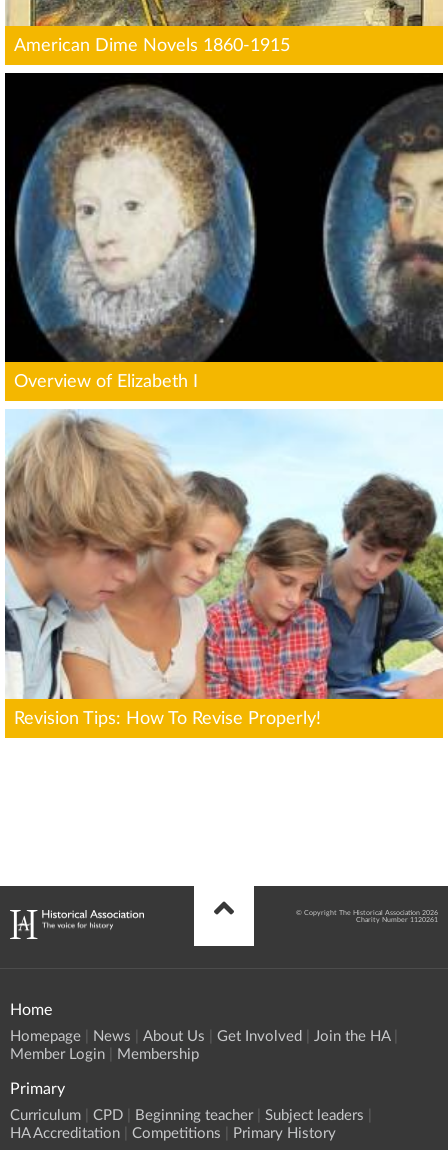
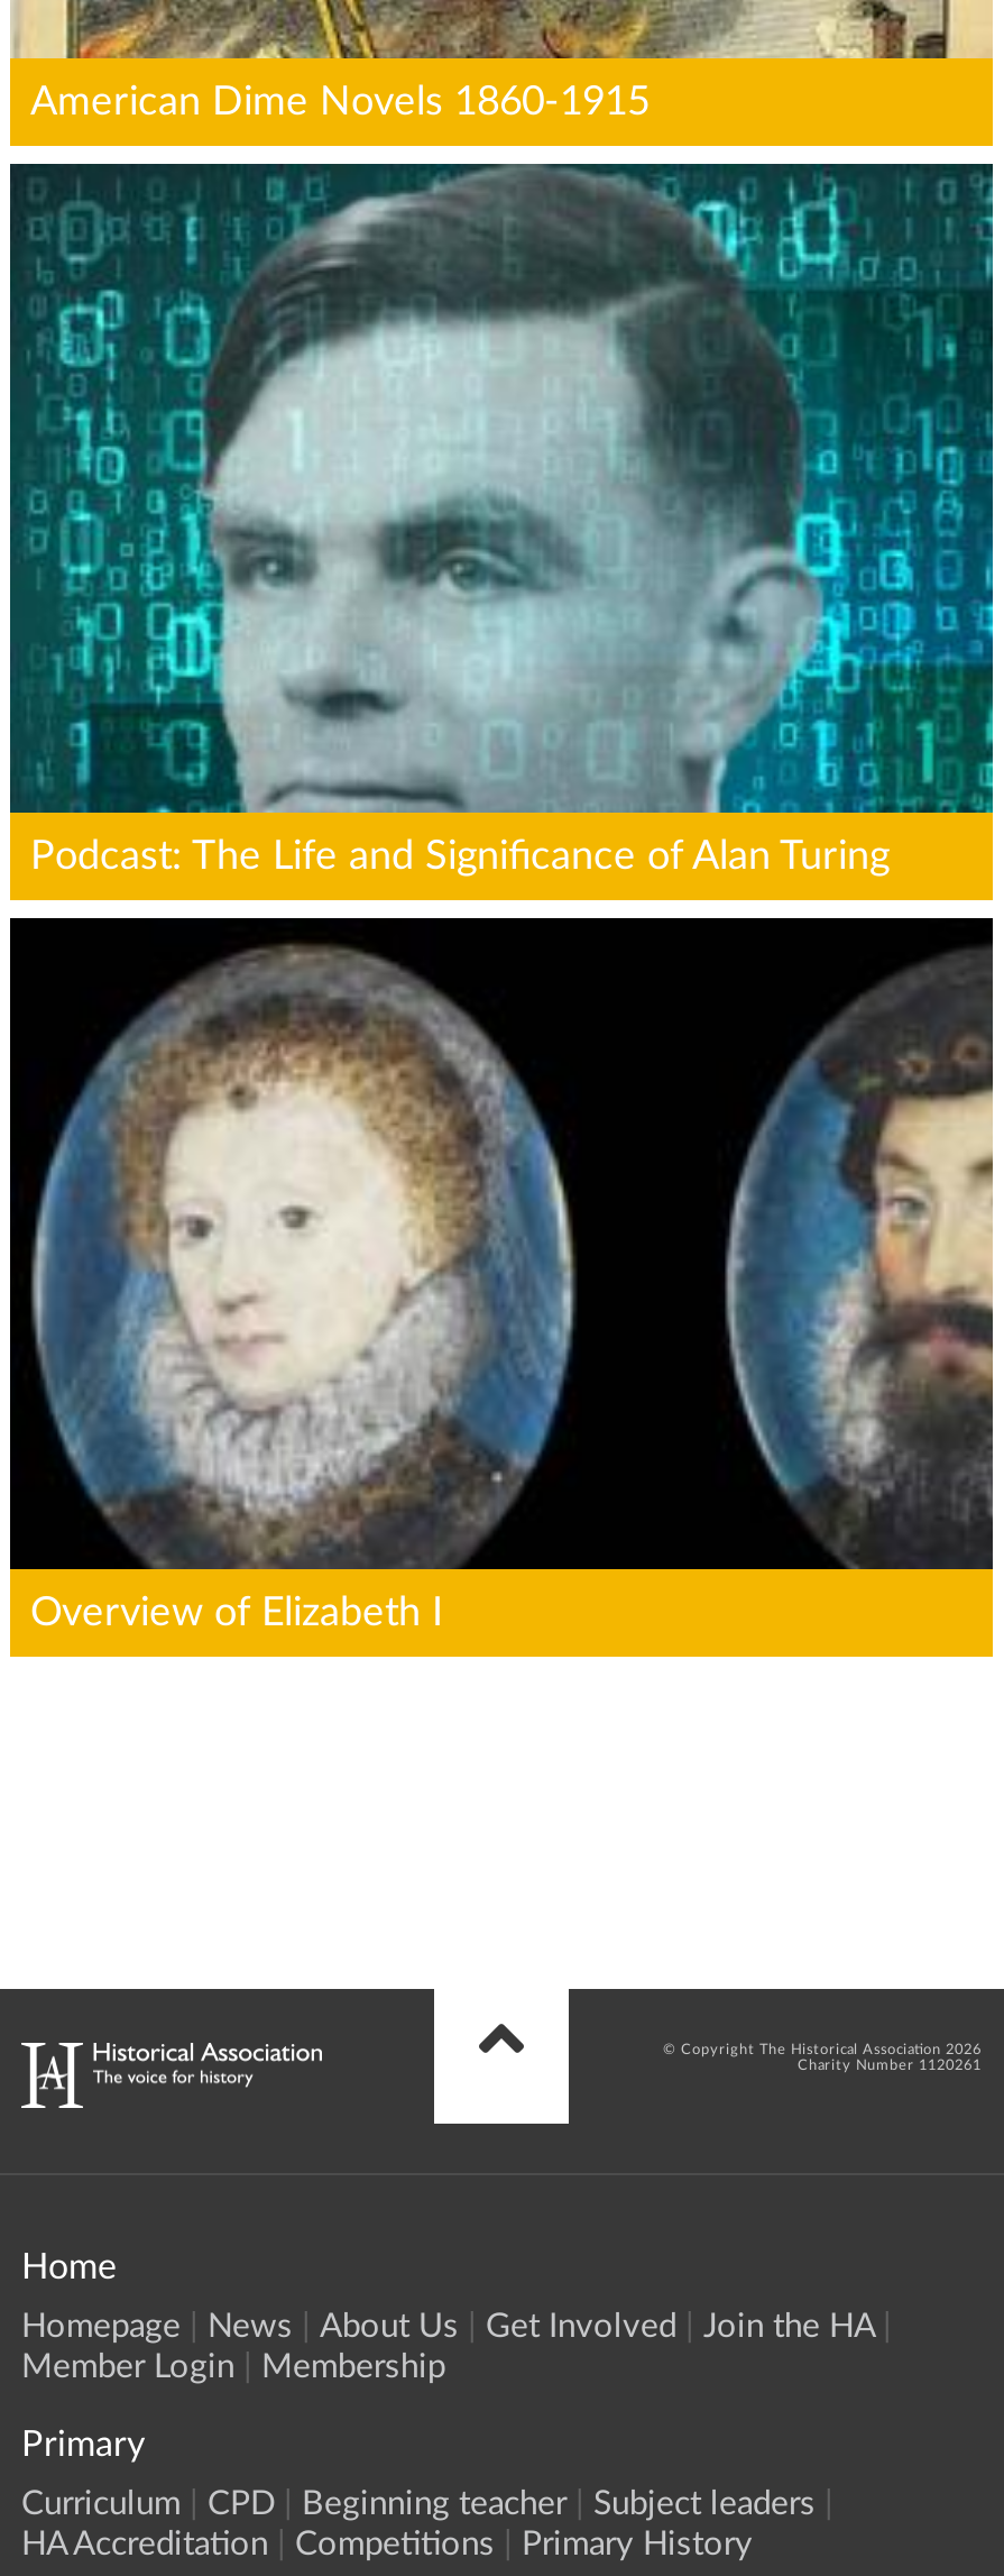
+ [image]
+ Podcast: The Life and Significance of Alan Turing

moved down: [image] | Overview of Elizabeth I

- [image]
- Revision Tips: How To Revise Properly!
